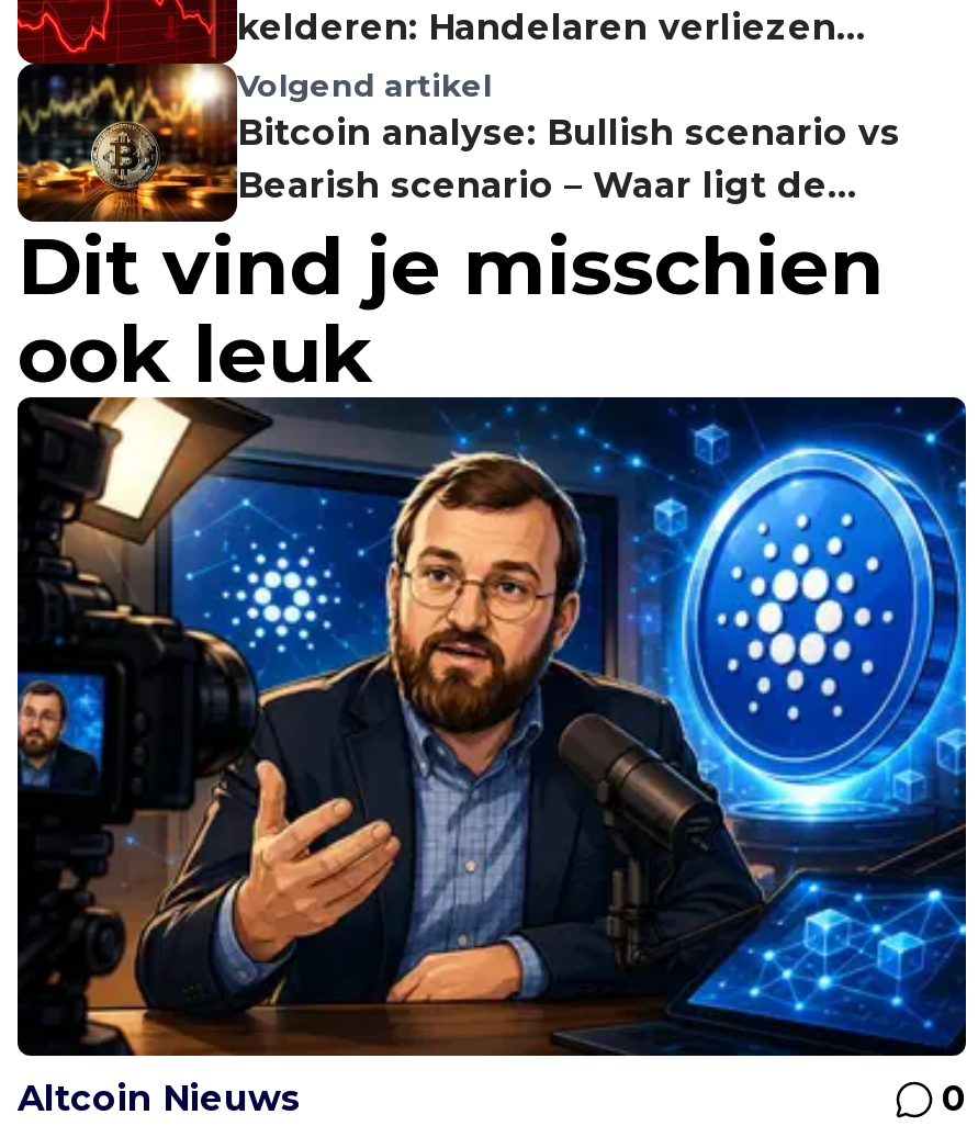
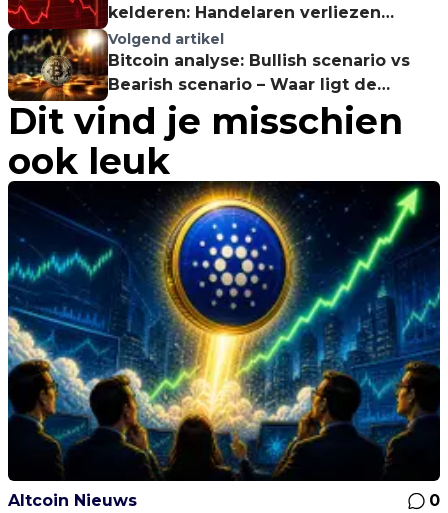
- [image]
+ [image]
